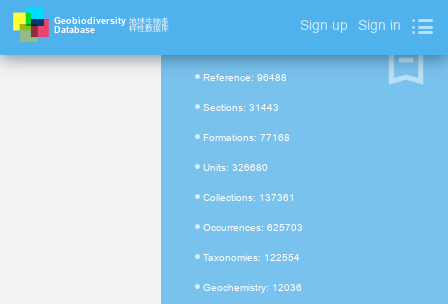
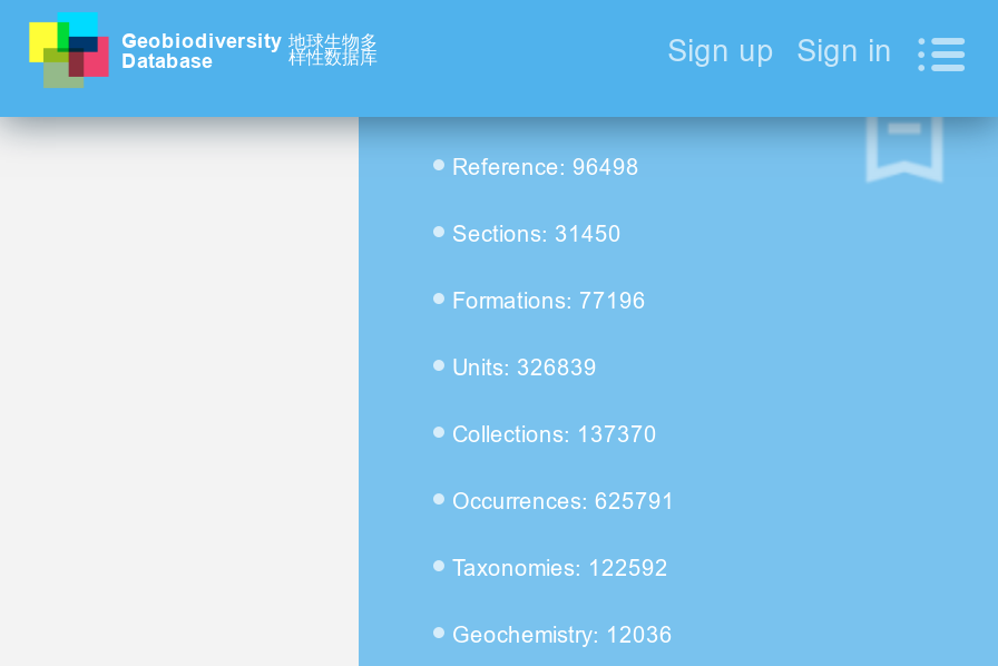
- Reference: 96488
+ Reference: 96498

- Sections: 31443
+ Sections: 31450

- Formations: 77168
+ Formations: 77196

- Units: 326680
+ Units: 326839

- Collections: 137361
+ Collections: 137370

- Occurrences: 625703
+ Occurrences: 625791

- Taxonomies: 122554
+ Taxonomies: 122592
